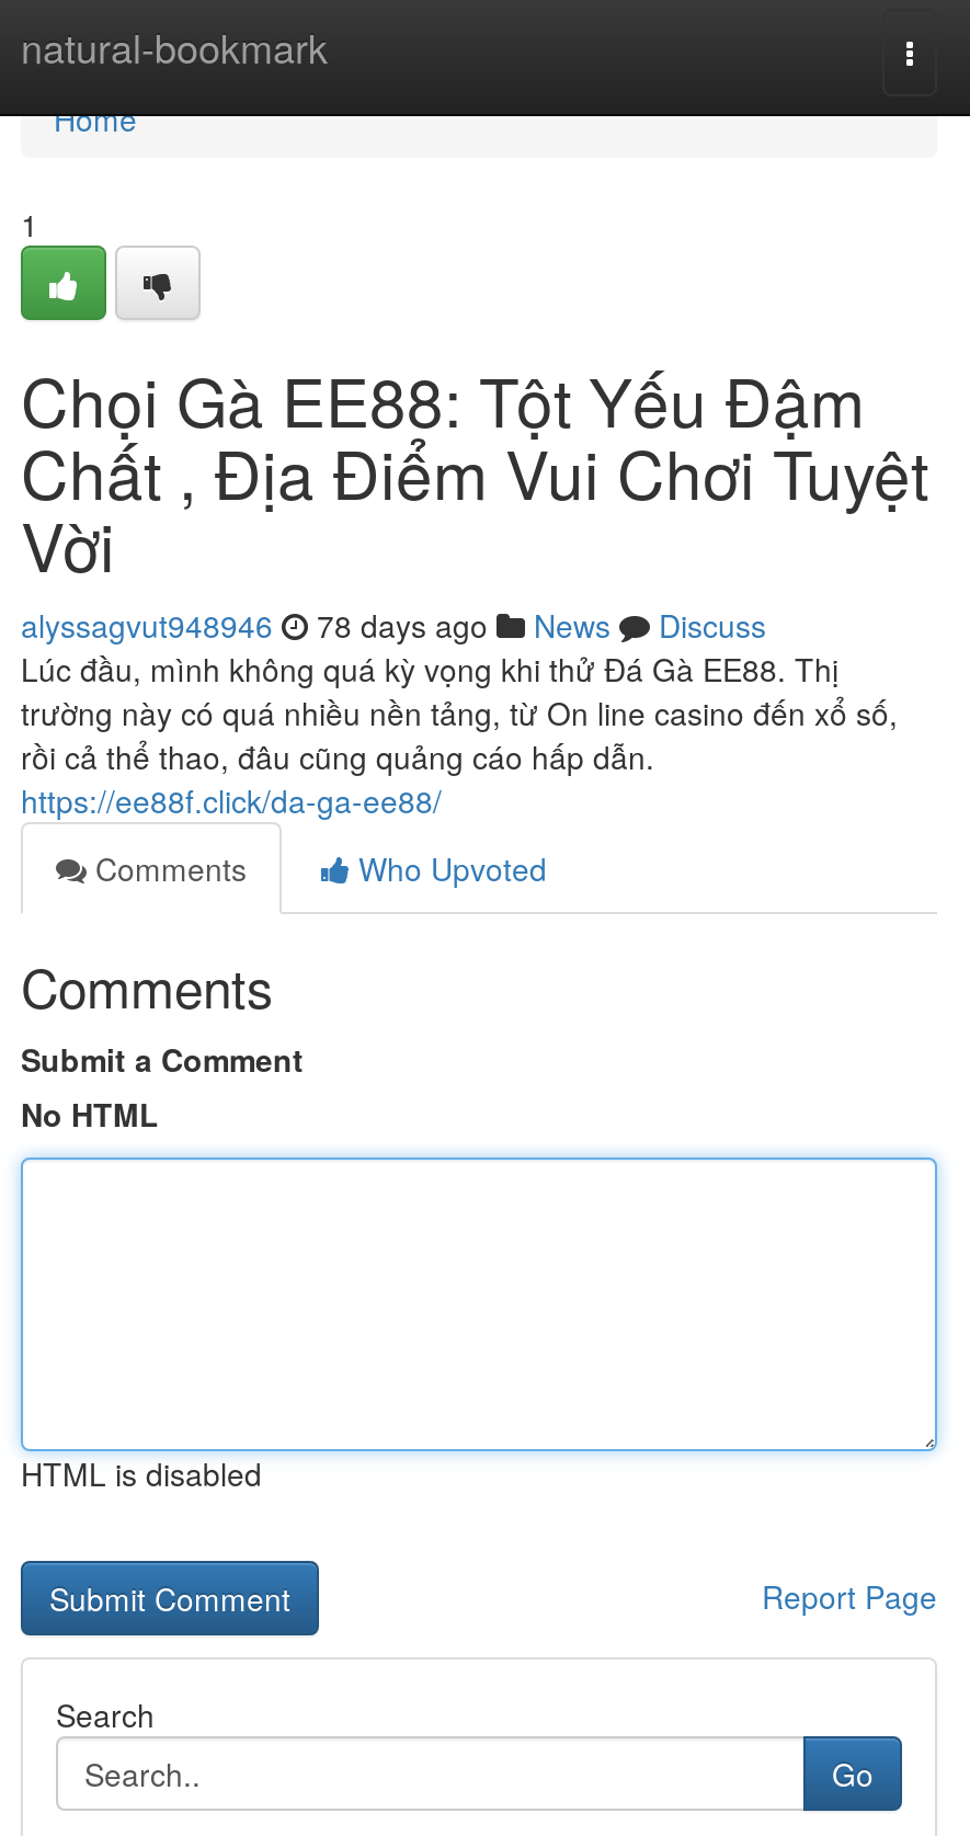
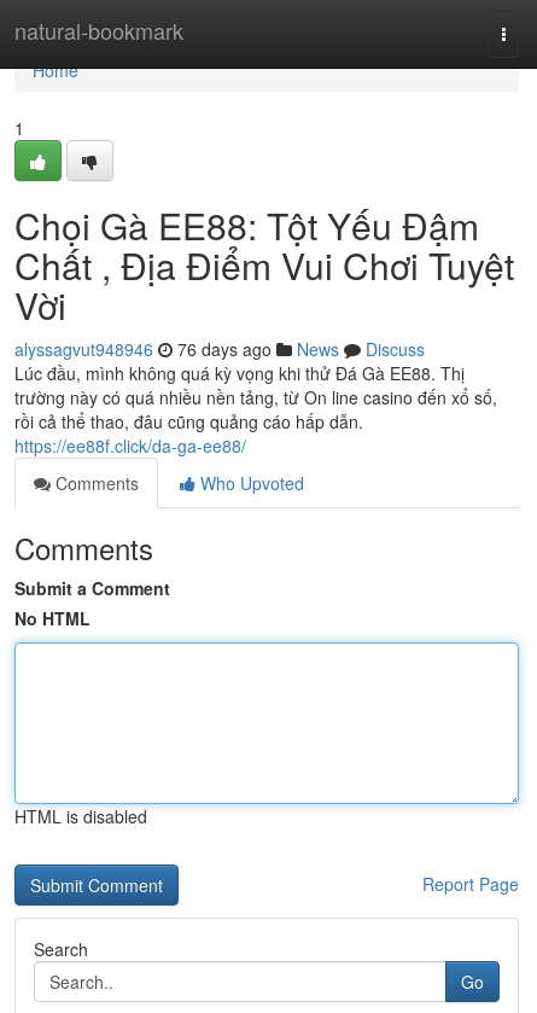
- alyssagvut948946 78 days ago News Discuss
+ alyssagvut948946 76 days ago News Discuss
